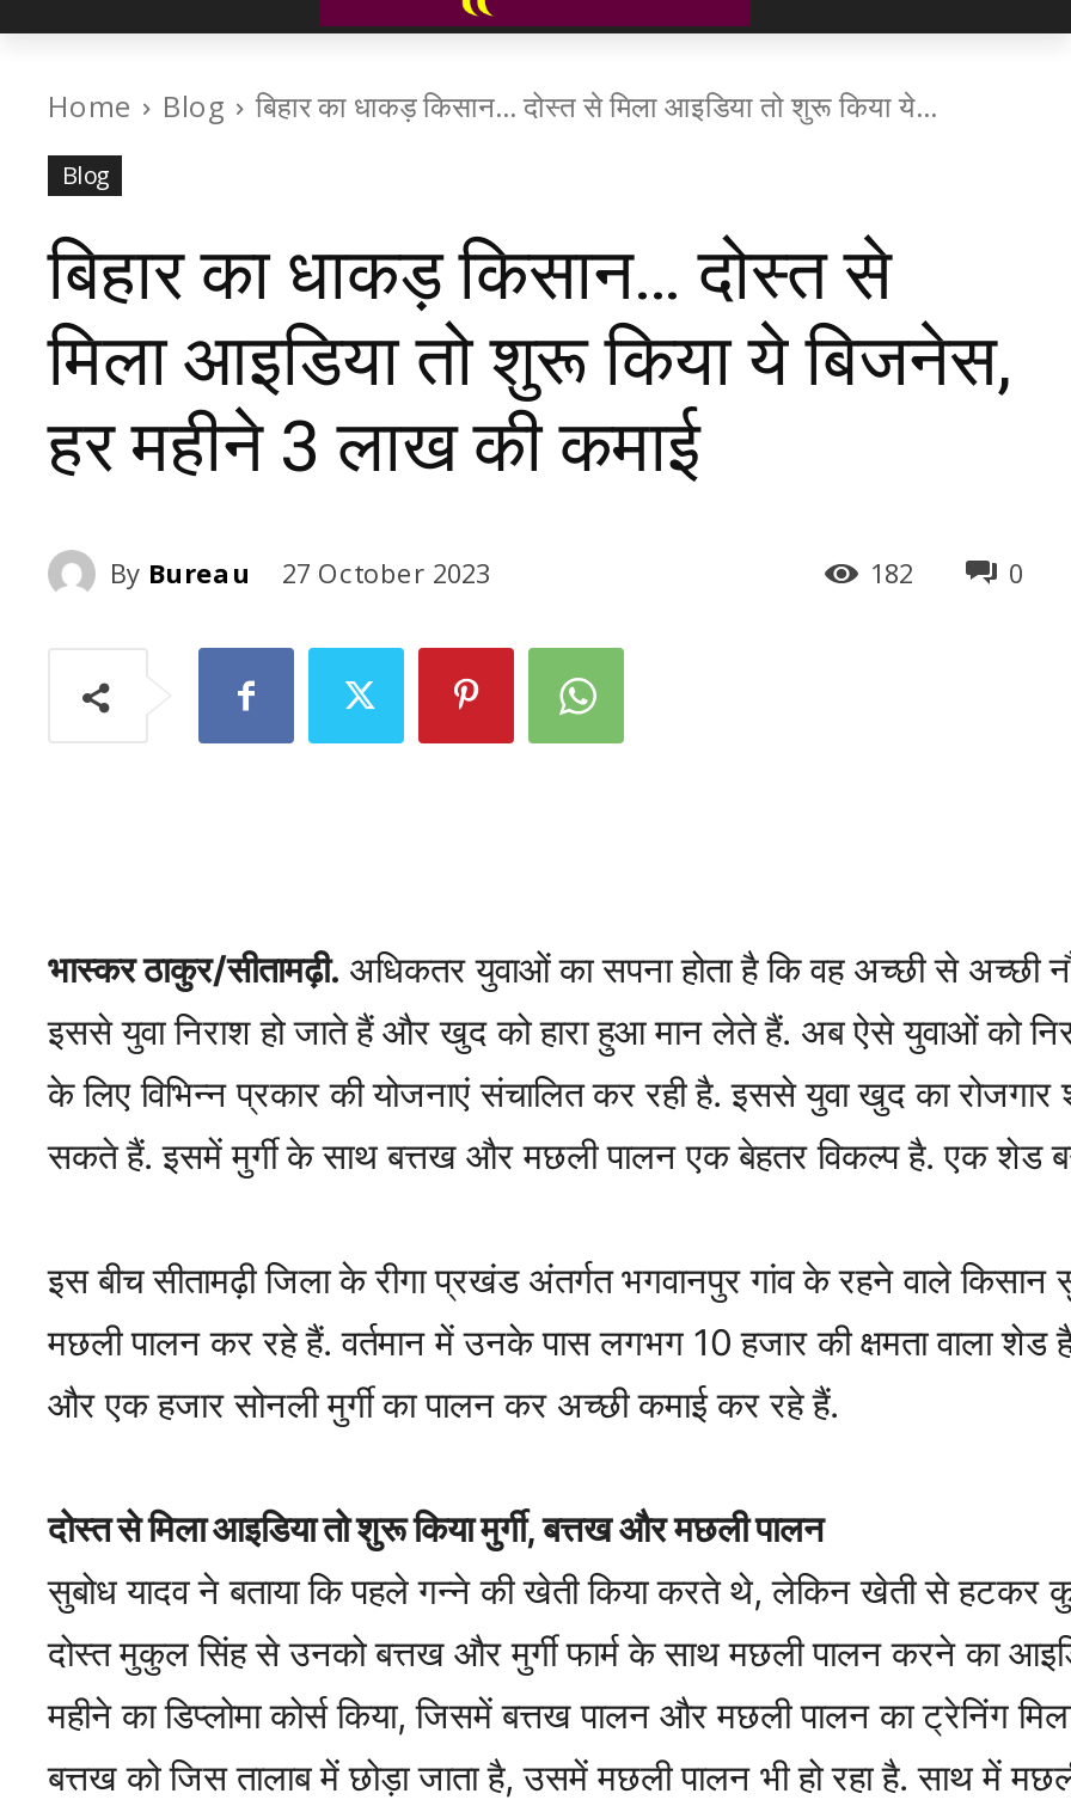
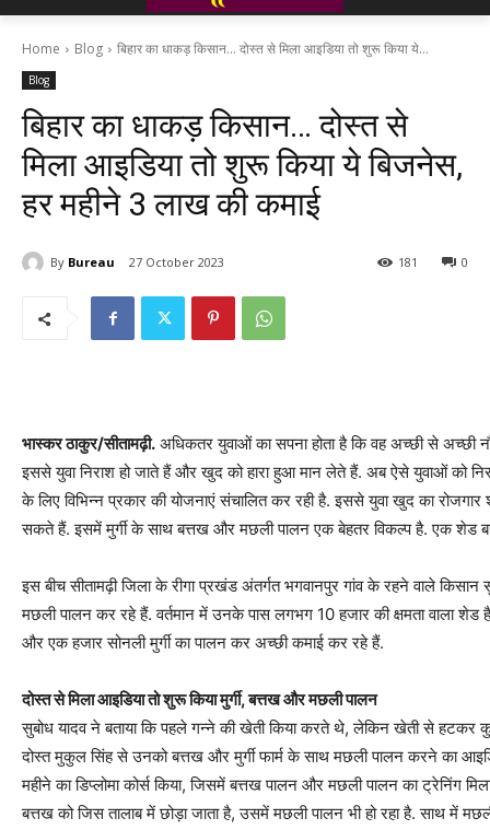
- 182
+ 181
